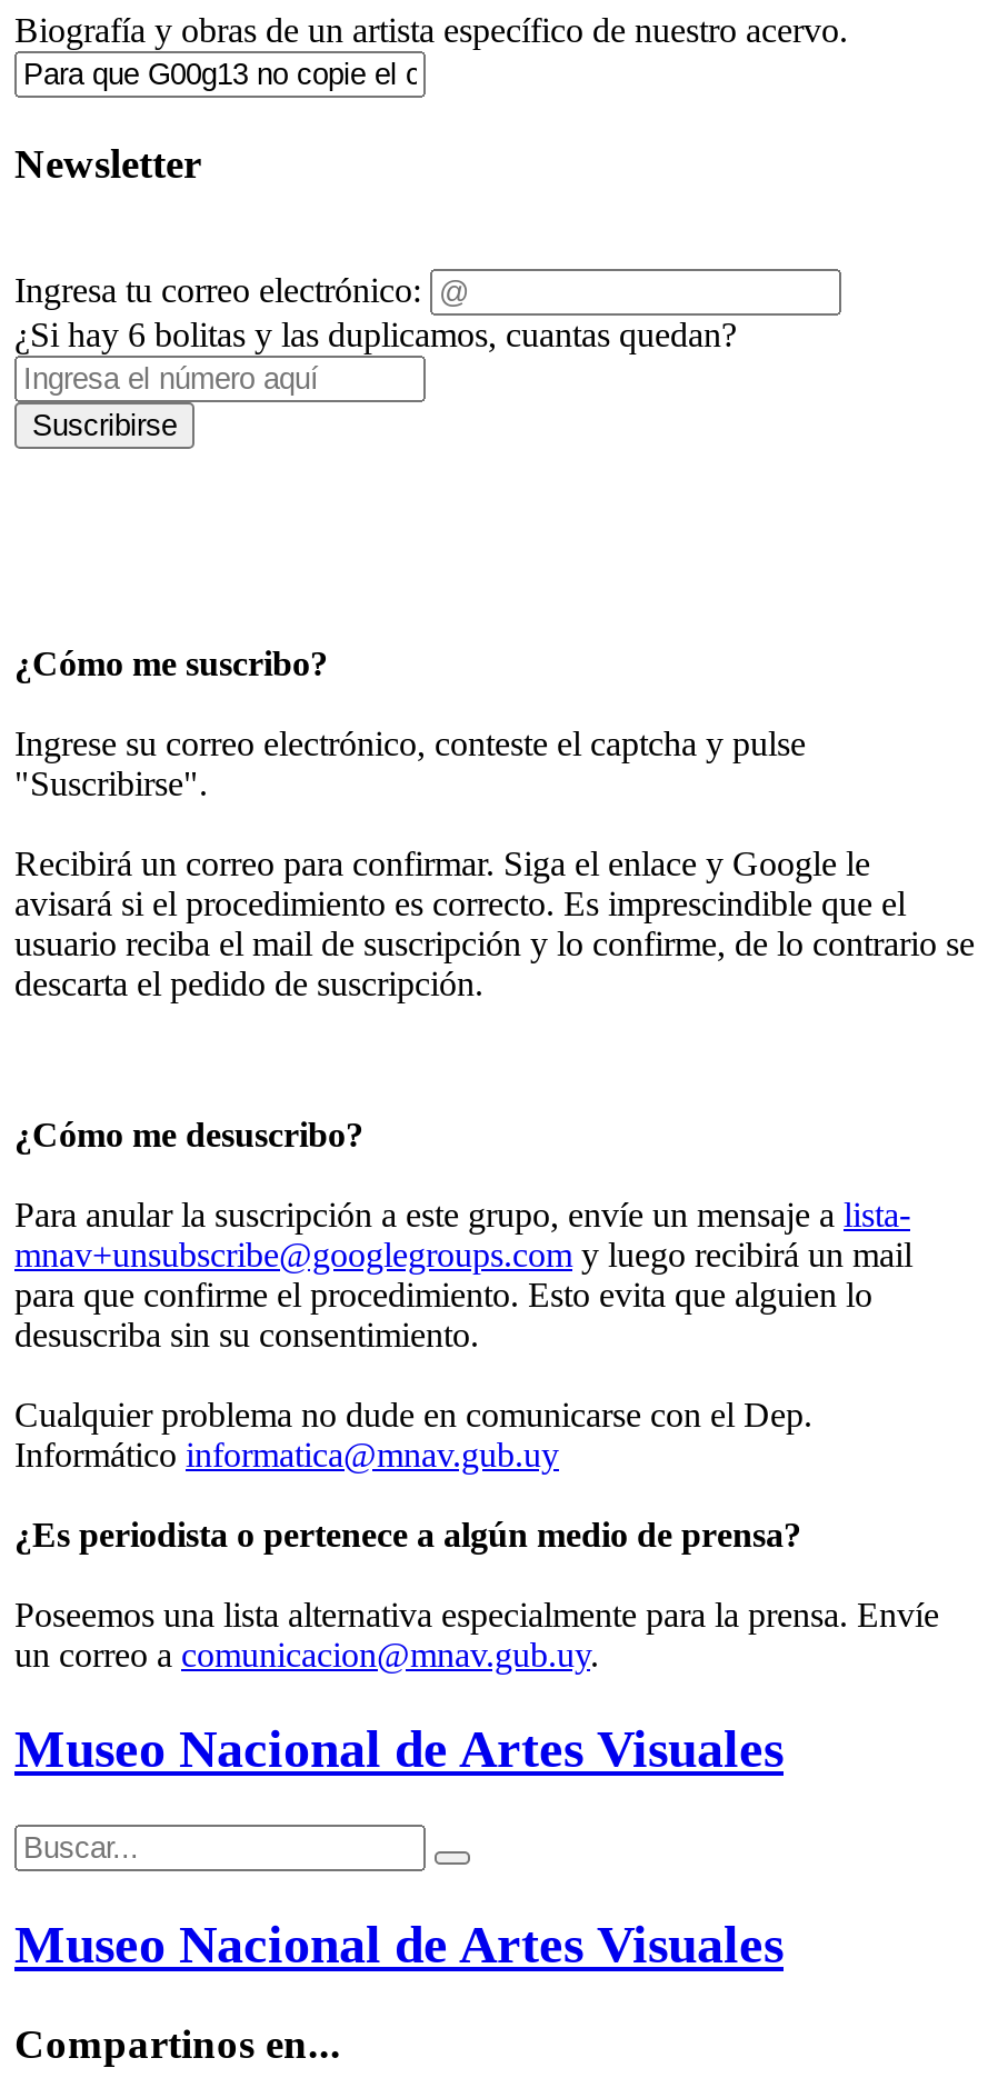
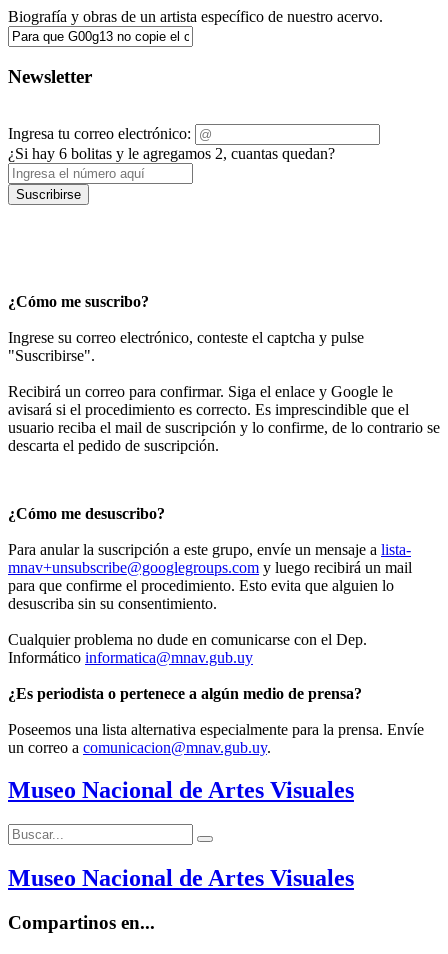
- ¿Si hay 6 bolitas y las duplicamos, cuantas quedan?
+ ¿Si hay 6 bolitas y le agregamos 2, cuantas quedan?
